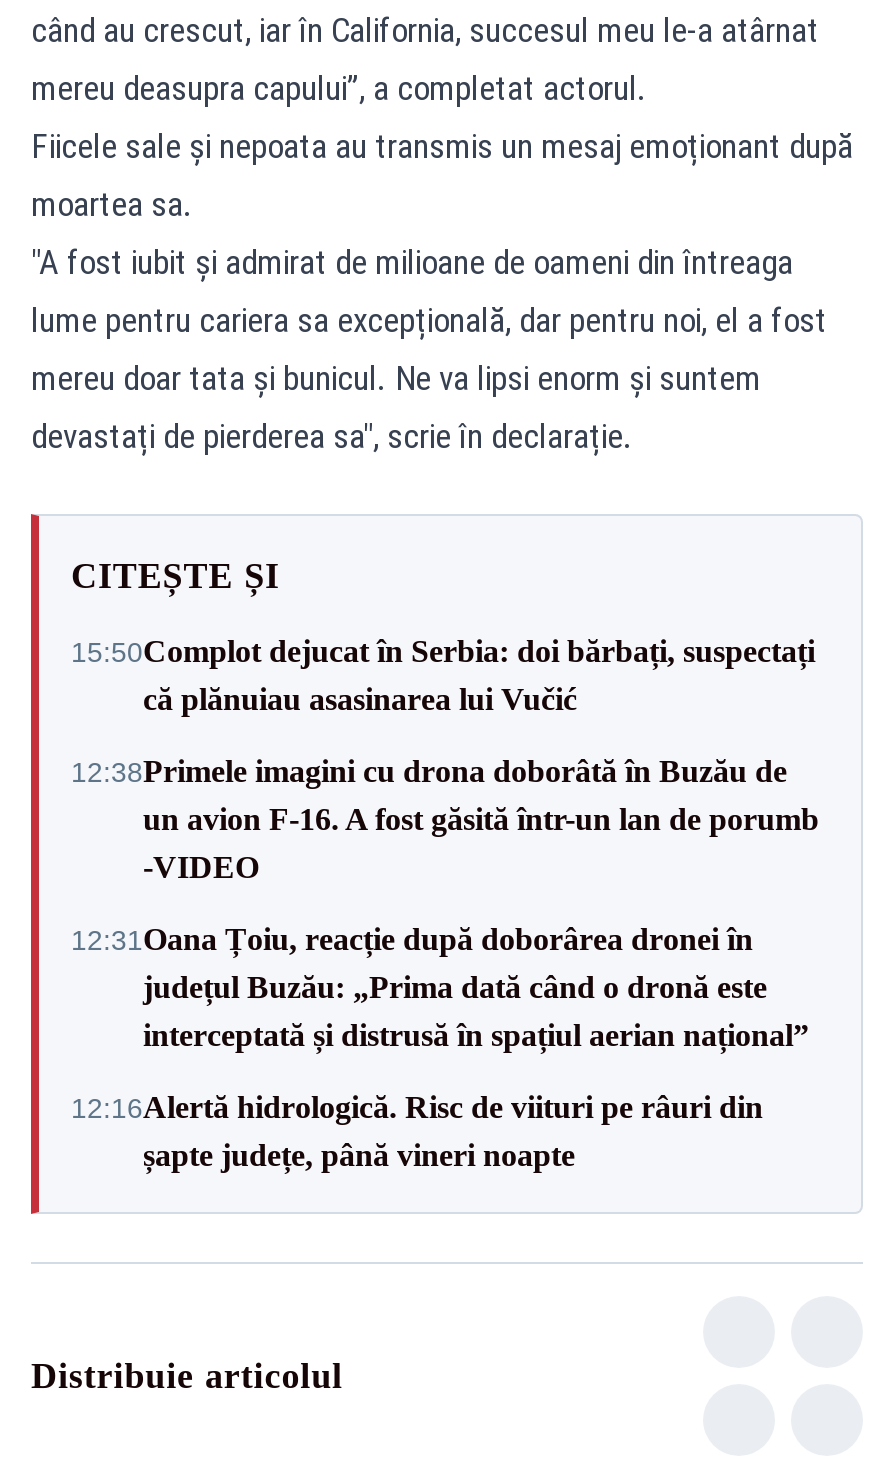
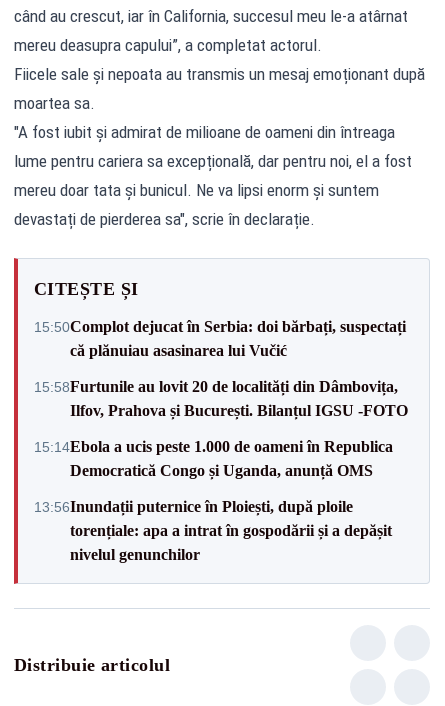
- 12:38Primele imagini cu drona doborâtă în Buzău de
- un avion F-16. A fost găsită într-un lan de porumb
- -VIDEO
+ 15:58Furtunile au lovit 20 de localități din Dâmbovița,
+ Ilfov, Prahova și București. Bilanțul IGSU -FOTO

- 12:31Oana Țoiu, reacție după doborârea dronei în
- județul Buzău: „Prima dată când o dronă este
- interceptată și distrusă în spațiul aerian național”
+ 15:14Ebola a ucis peste 1.000 de oameni în Republica
+ Democratică Congo și Uganda, anunță OMS

- 12:16Alertă hidrologică. Risc de viituri pe râuri din
- șapte județe, până vineri noapte
+ 13:56Inundații puternice în Ploiești, după ploile
+ torențiale: apa a intrat în gospodării și a depășit
+ nivelul genunchilor
